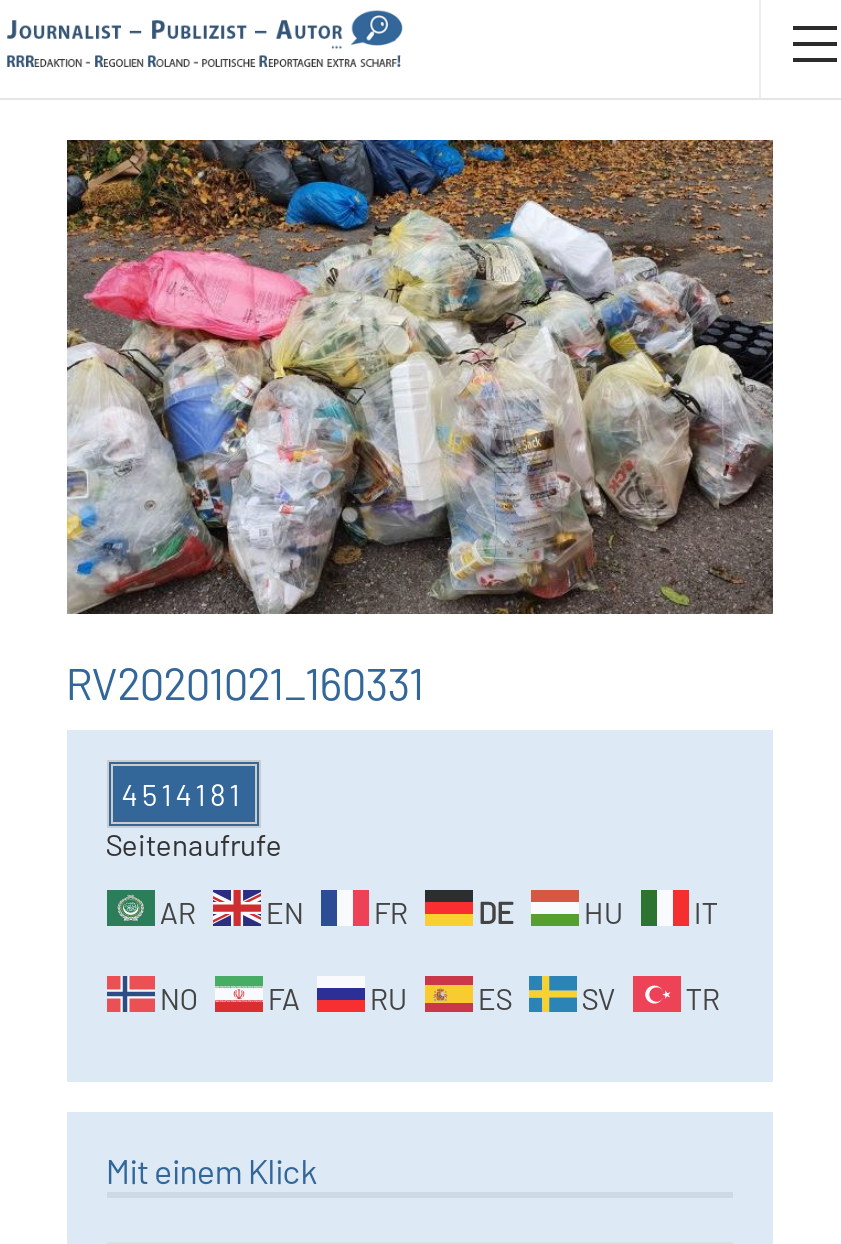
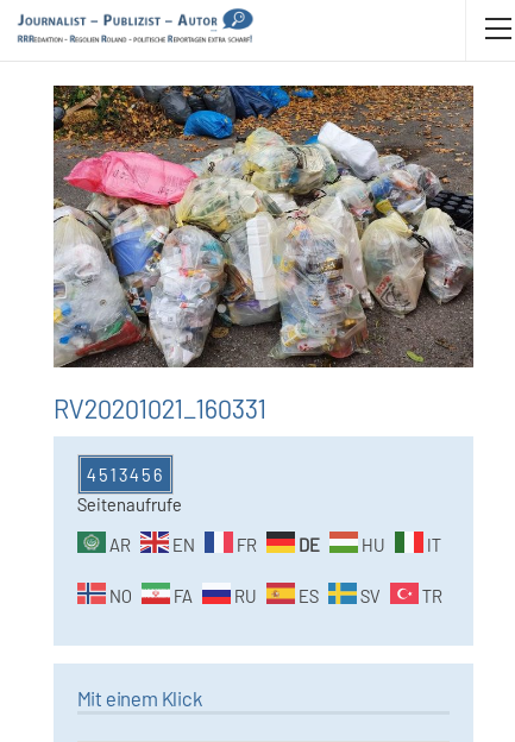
- 4514181
+ 4513456
